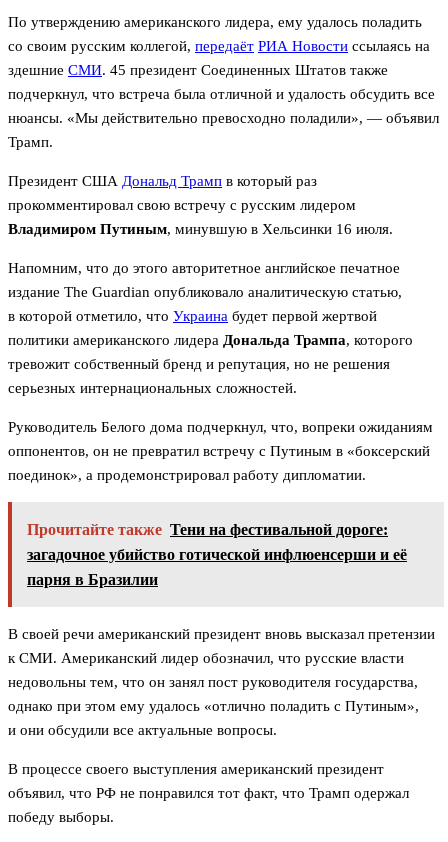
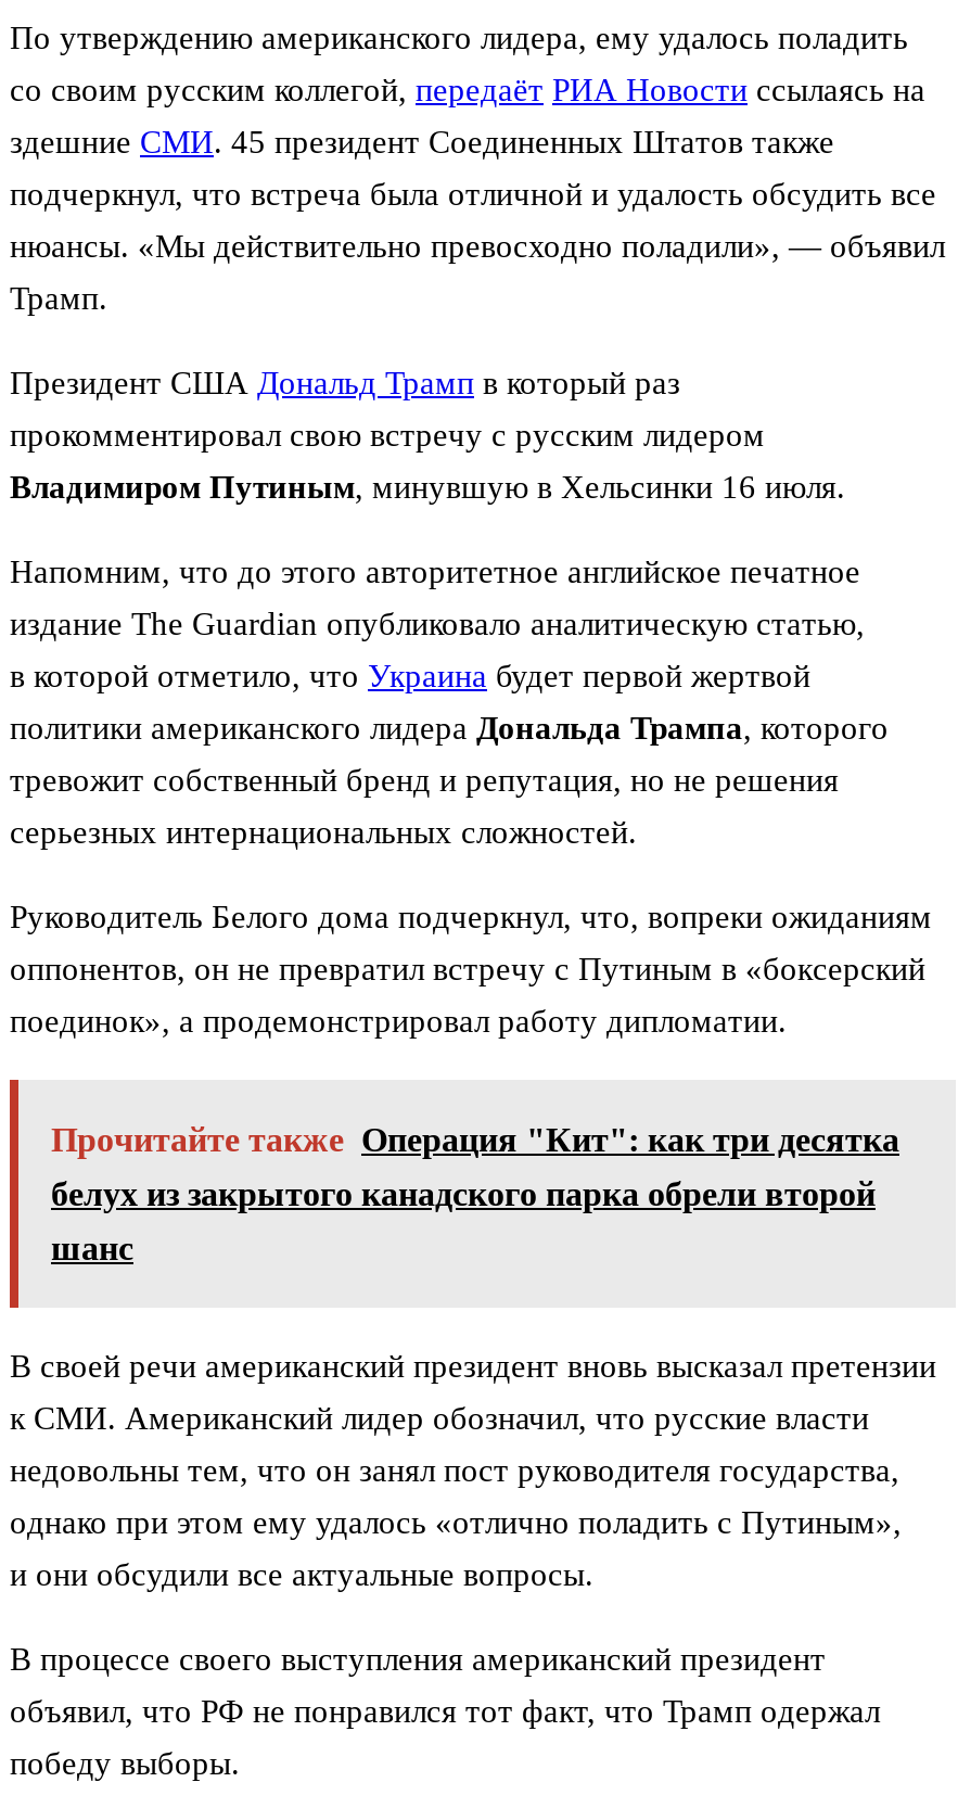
- Прочитайте также Тени на фестивальной дороге:
+ Прочитайте также Операция "Кит": как три десятка

- загадочное убийство готической инфлюенсерши и её
+ белух из закрытого канадского парка обрели второй

- парня в Бразилии
+ шанс
